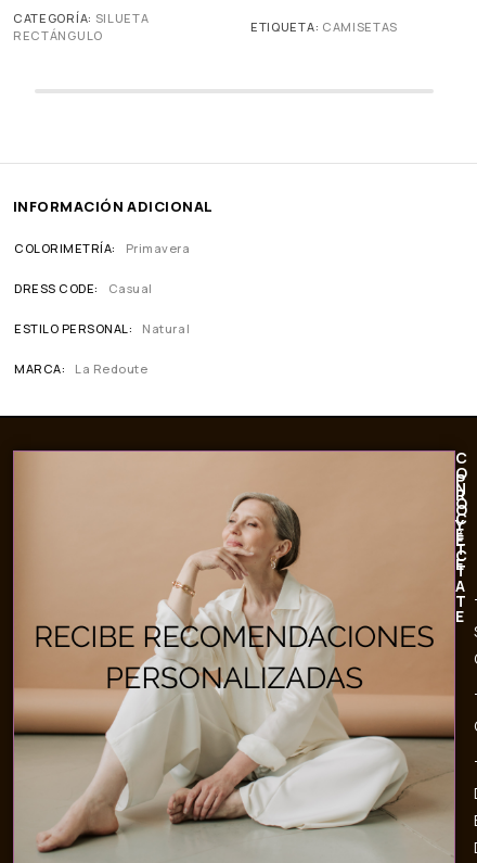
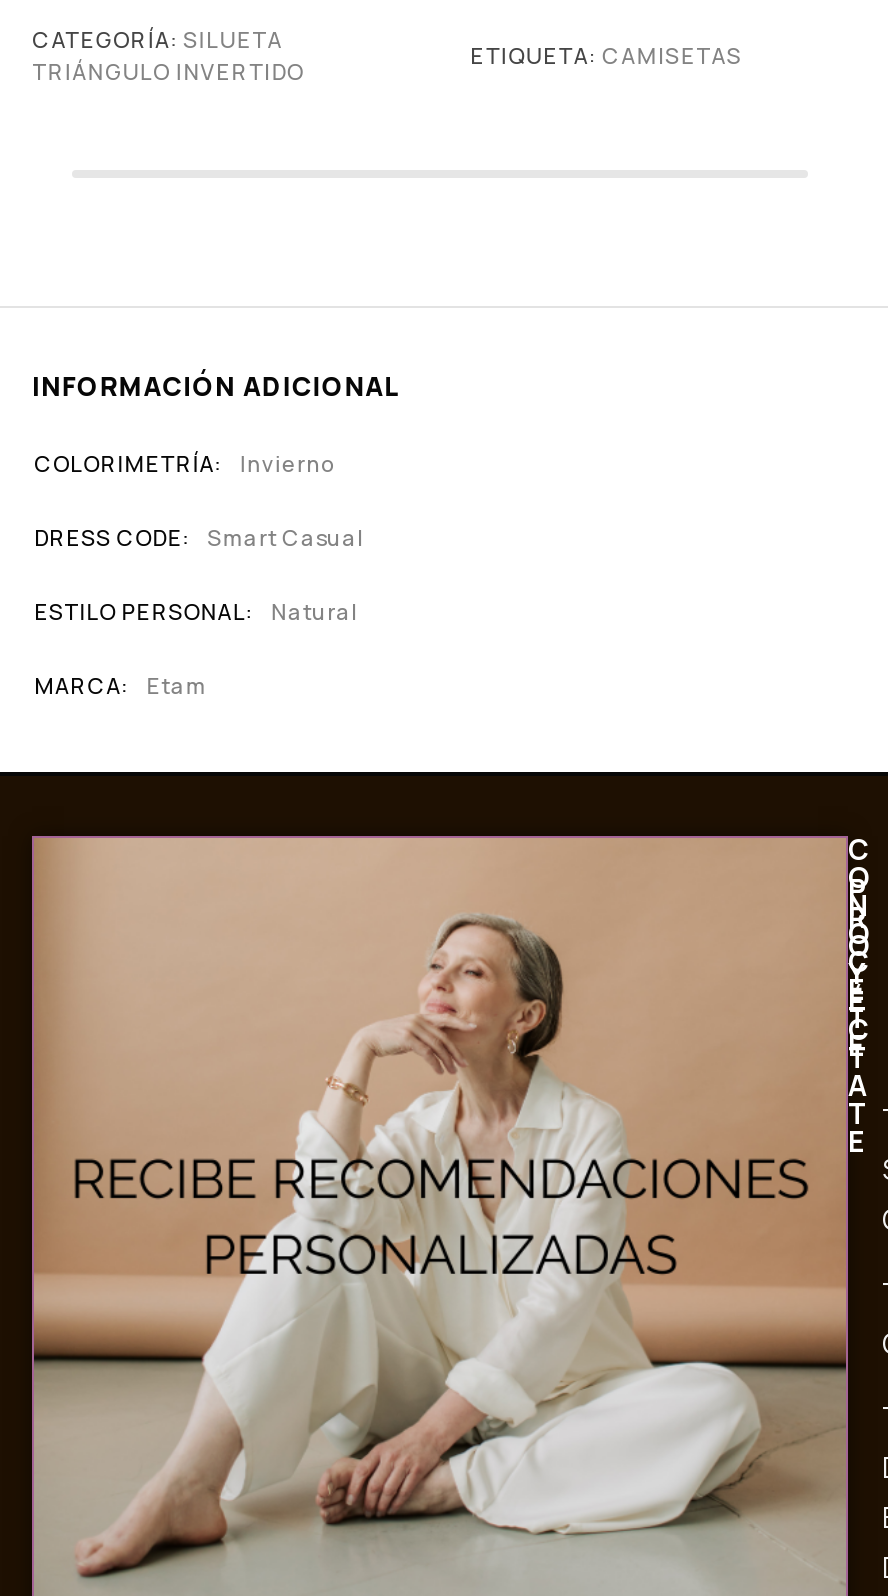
- RECTÁNGULO
+ TRIÁNGULO INVERTIDO

- Primavera
+ Invierno

- Casual
+ Smart Casual

- La Redoute
+ Etam
